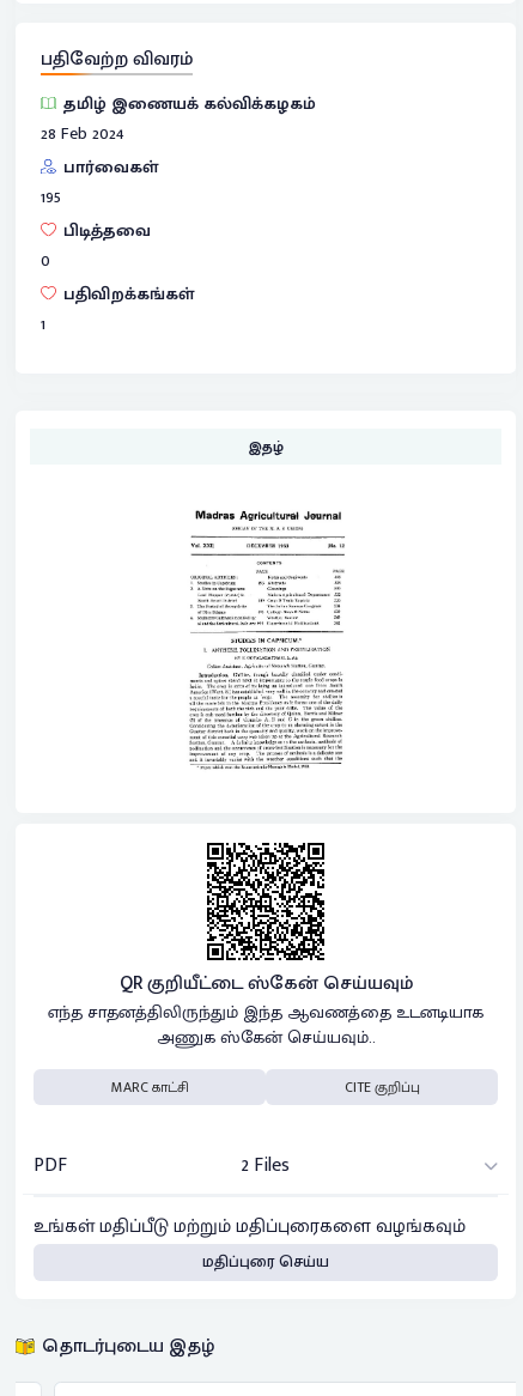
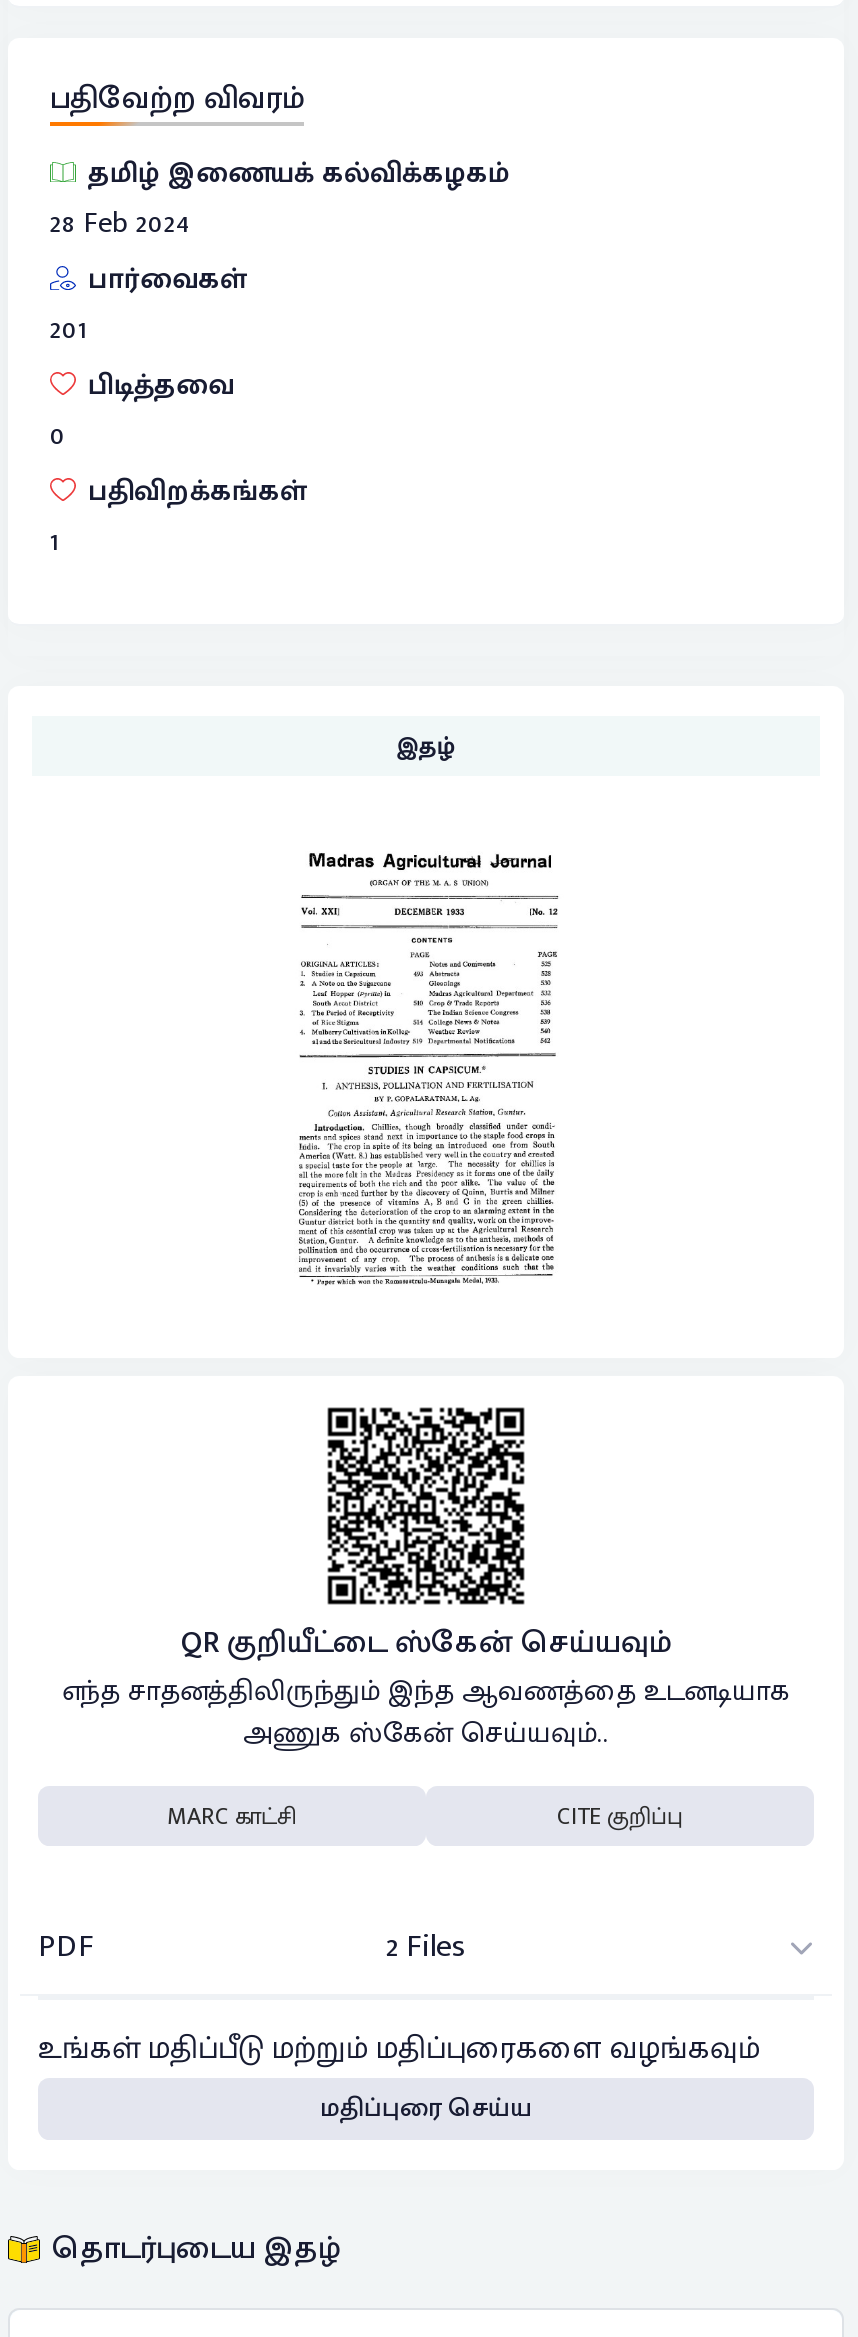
- 195
+ 201
